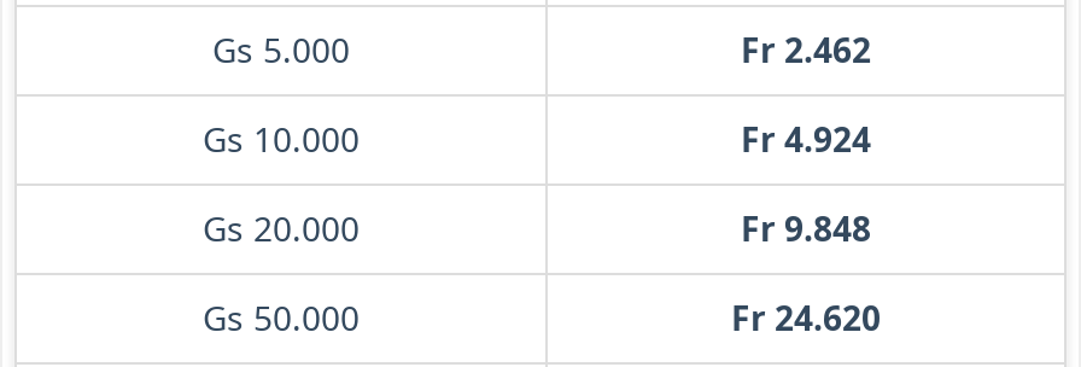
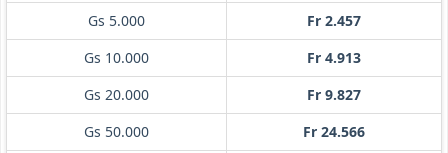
- Fr 2.462
+ Fr 2.457

- Fr 4.924
+ Fr 4.913

- Fr 9.848
+ Fr 9.827

- Fr 24.620
+ Fr 24.566
